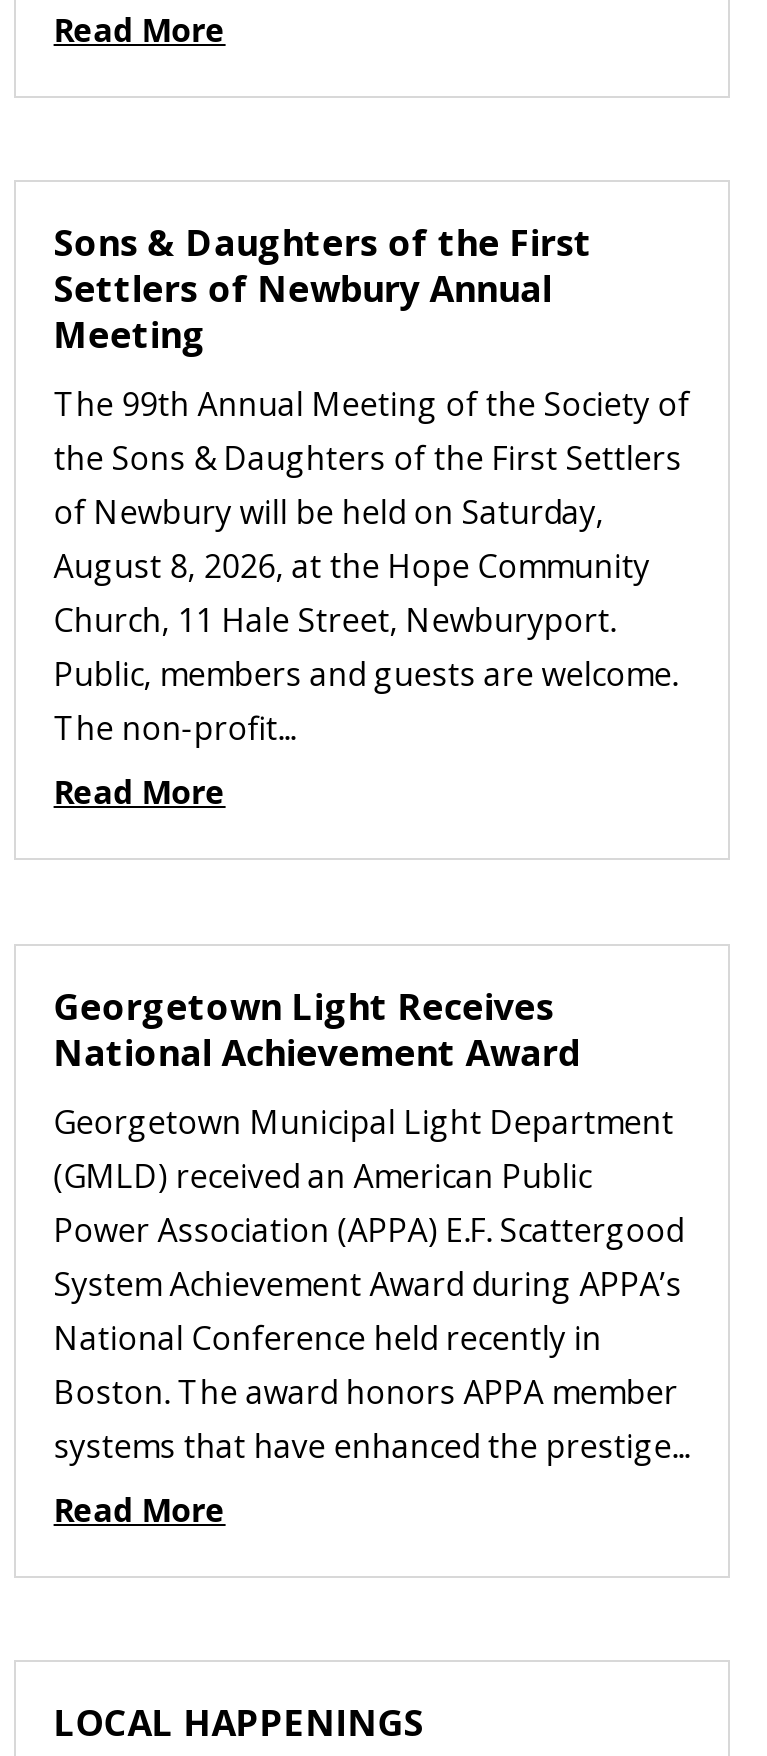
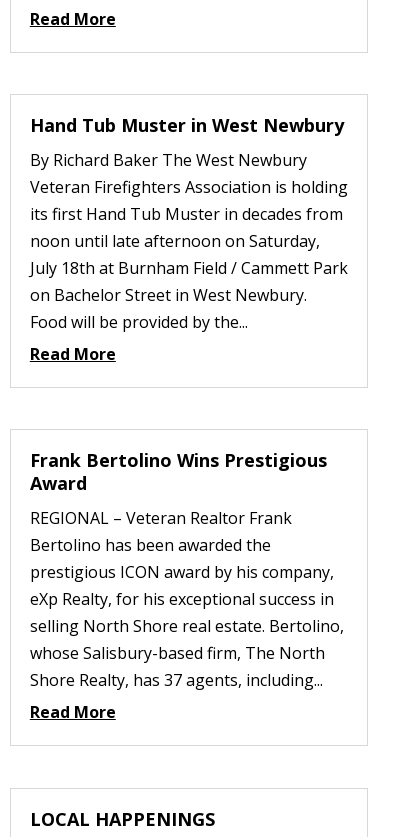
- Sons & Daughters of the First
- Settlers of Newbury Annual
- Meeting
+ Hand Tub Muster in West Newbury

- The 99th Annual Meeting of the Society of
- the Sons & Daughters of the First Settlers
- of Newbury will be held on Saturday,
- August 8, 2026, at the Hope Community
- Church, 11 Hale Street, Newburyport.
- Public, members and guests are welcome.
- The non-profit...
+ By Richard Baker The West Newbury
+ Veteran Firefighters Association is holding
+ its first Hand Tub Muster in decades from
+ noon until late afternoon on Saturday,
+ July 18th at Burnham Field / Cammett Park
+ on Bachelor Street in West Newbury.
+ Food will be provided by the...

- Georgetown Light Receives
- National Achievement Award
+ Frank Bertolino Wins Prestigious
+ Award

- Georgetown Municipal Light Department
- (GMLD) received an American Public
- Power Association (APPA) E.F. Scattergood
- System Achievement Award during APPA’s
- National Conference held recently in
- Boston. The award honors APPA member
- systems that have enhanced the prestige...
+ REGIONAL – Veteran Realtor Frank
+ Bertolino has been awarded the
+ prestigious ICON award by his company,
+ eXp Realty, for his exceptional success in
+ selling North Shore real estate. Bertolino,
+ whose Salisbury-based firm, The North
+ Shore Realty, has 37 agents, including...
